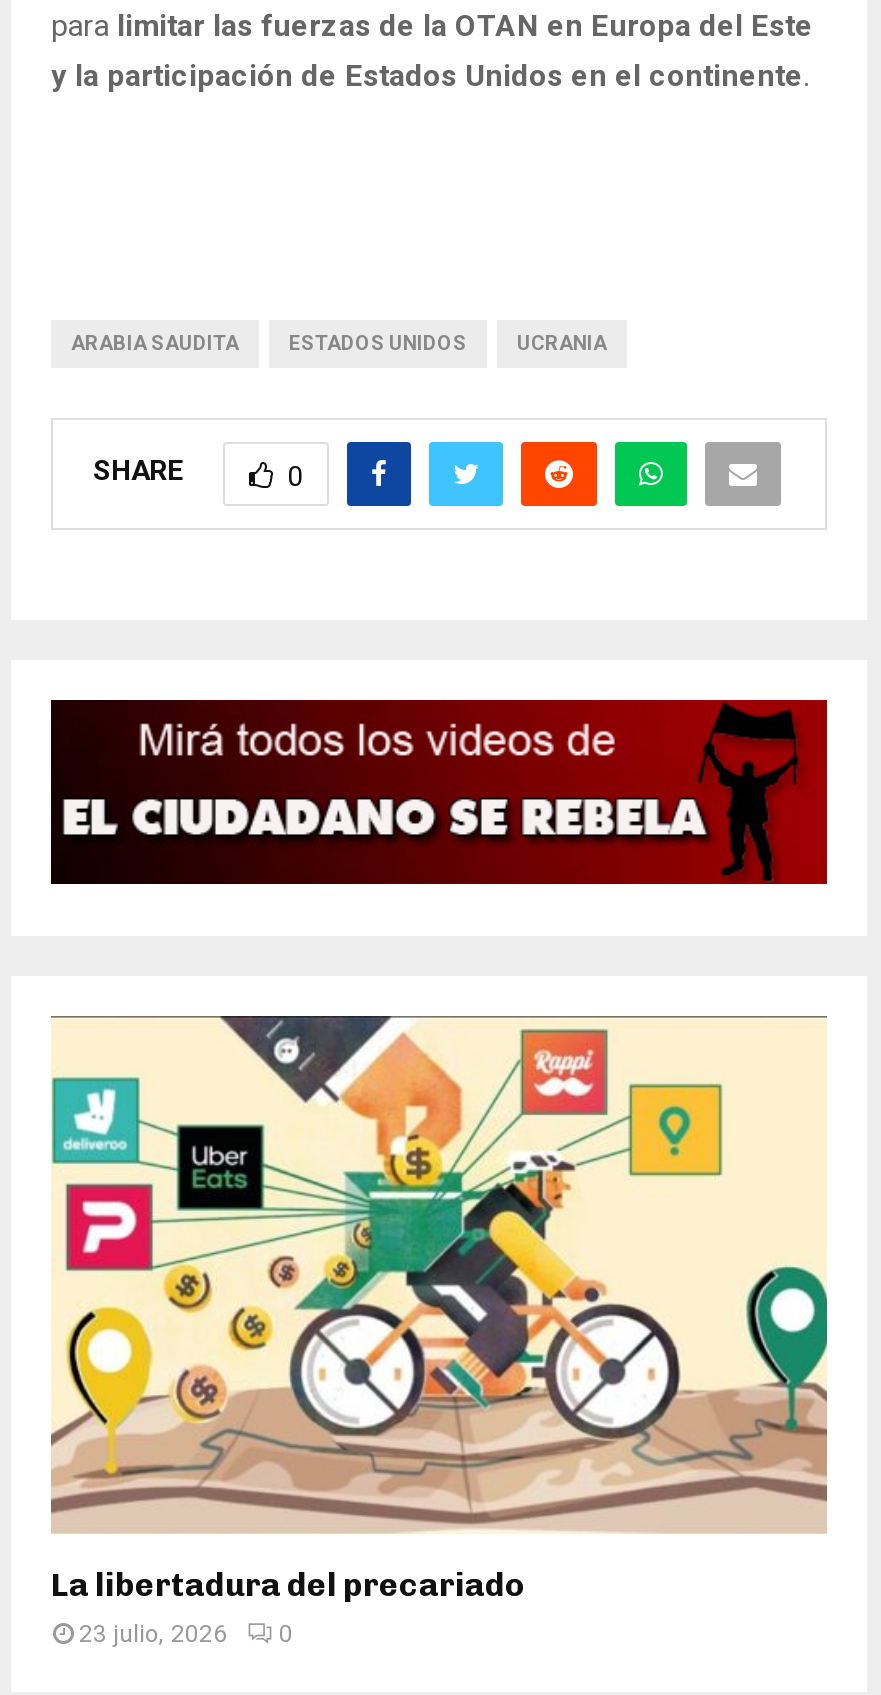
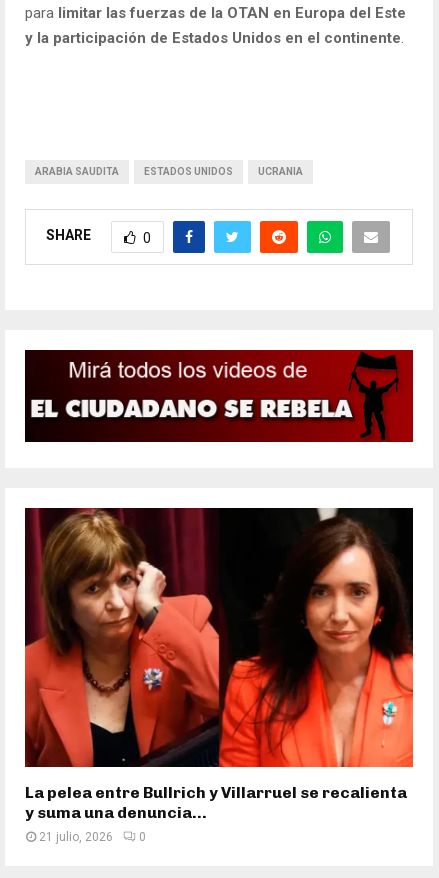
- [image]
- La libertadura del precariado
- 23 julio, 2026
+ [image]
+ La pelea entre Bullrich y Villarruel se recalienta
+ y suma una denuncia...
+ 21 julio, 2026
